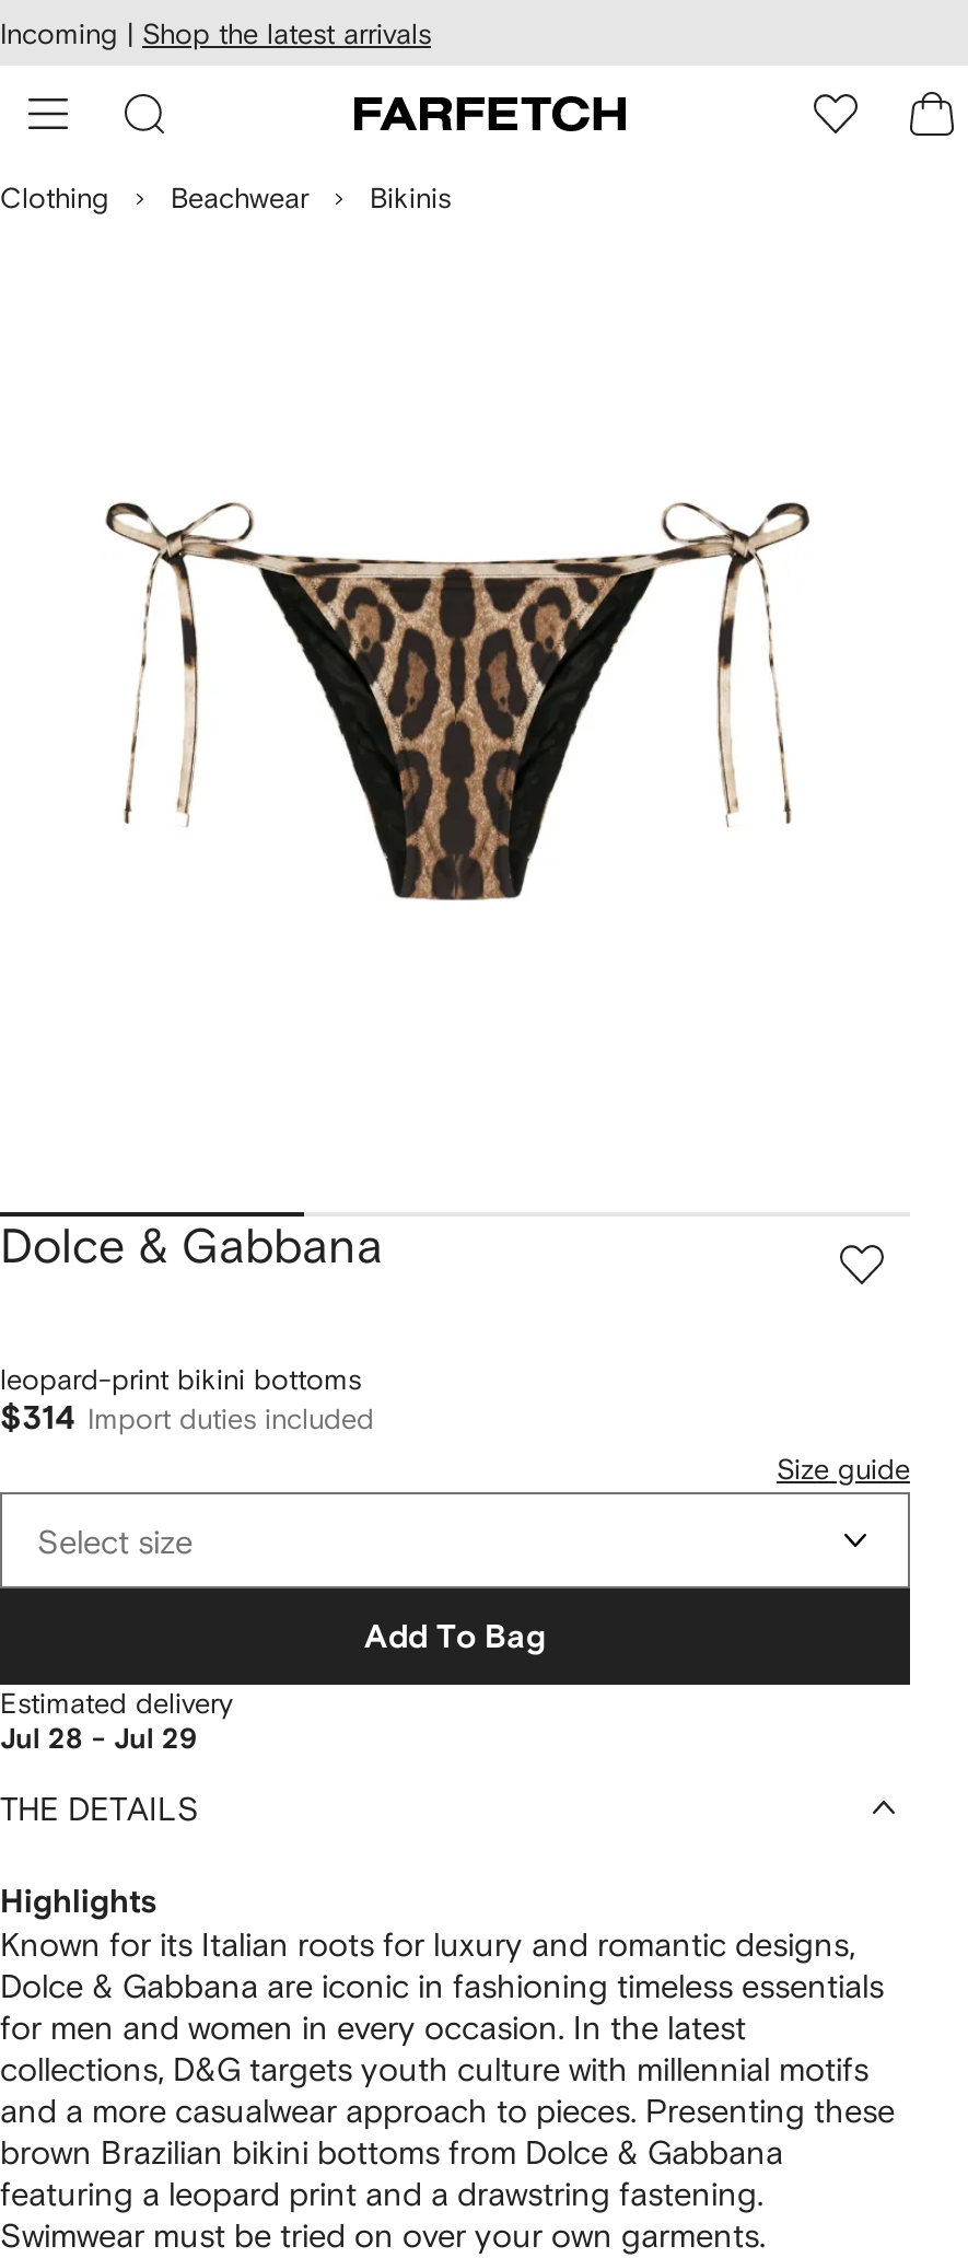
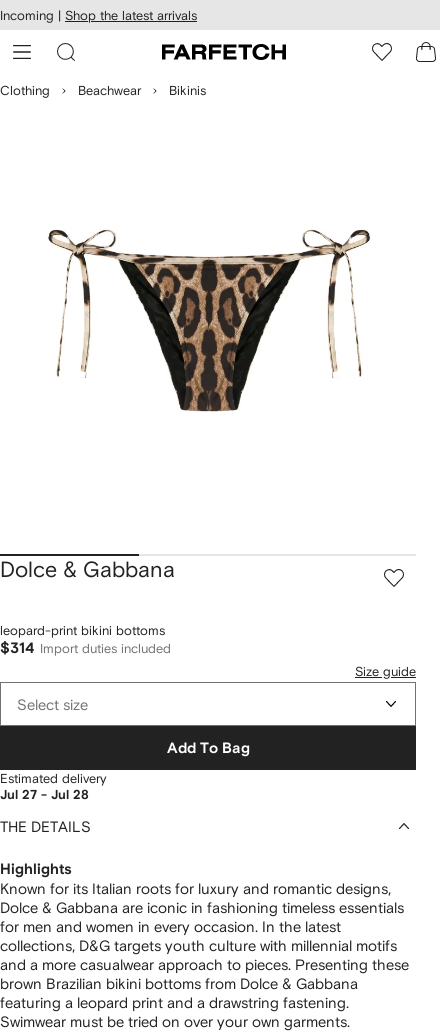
- Jul 28 - Jul 29
+ Jul 27 - Jul 28
